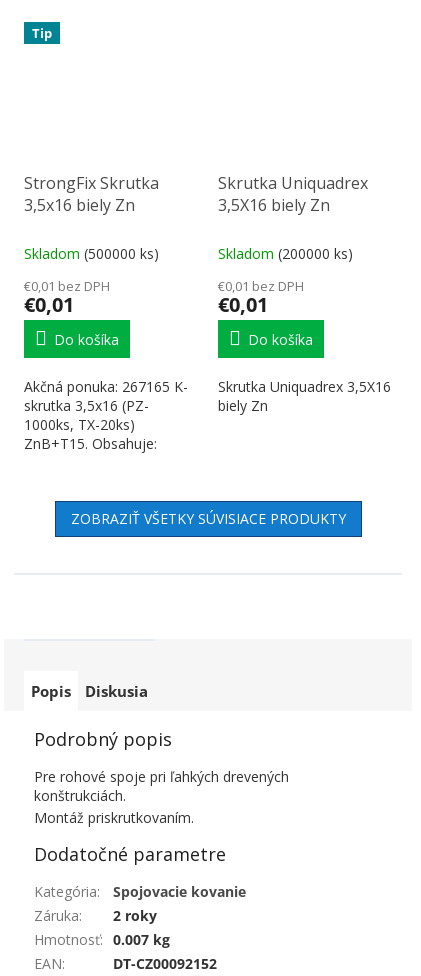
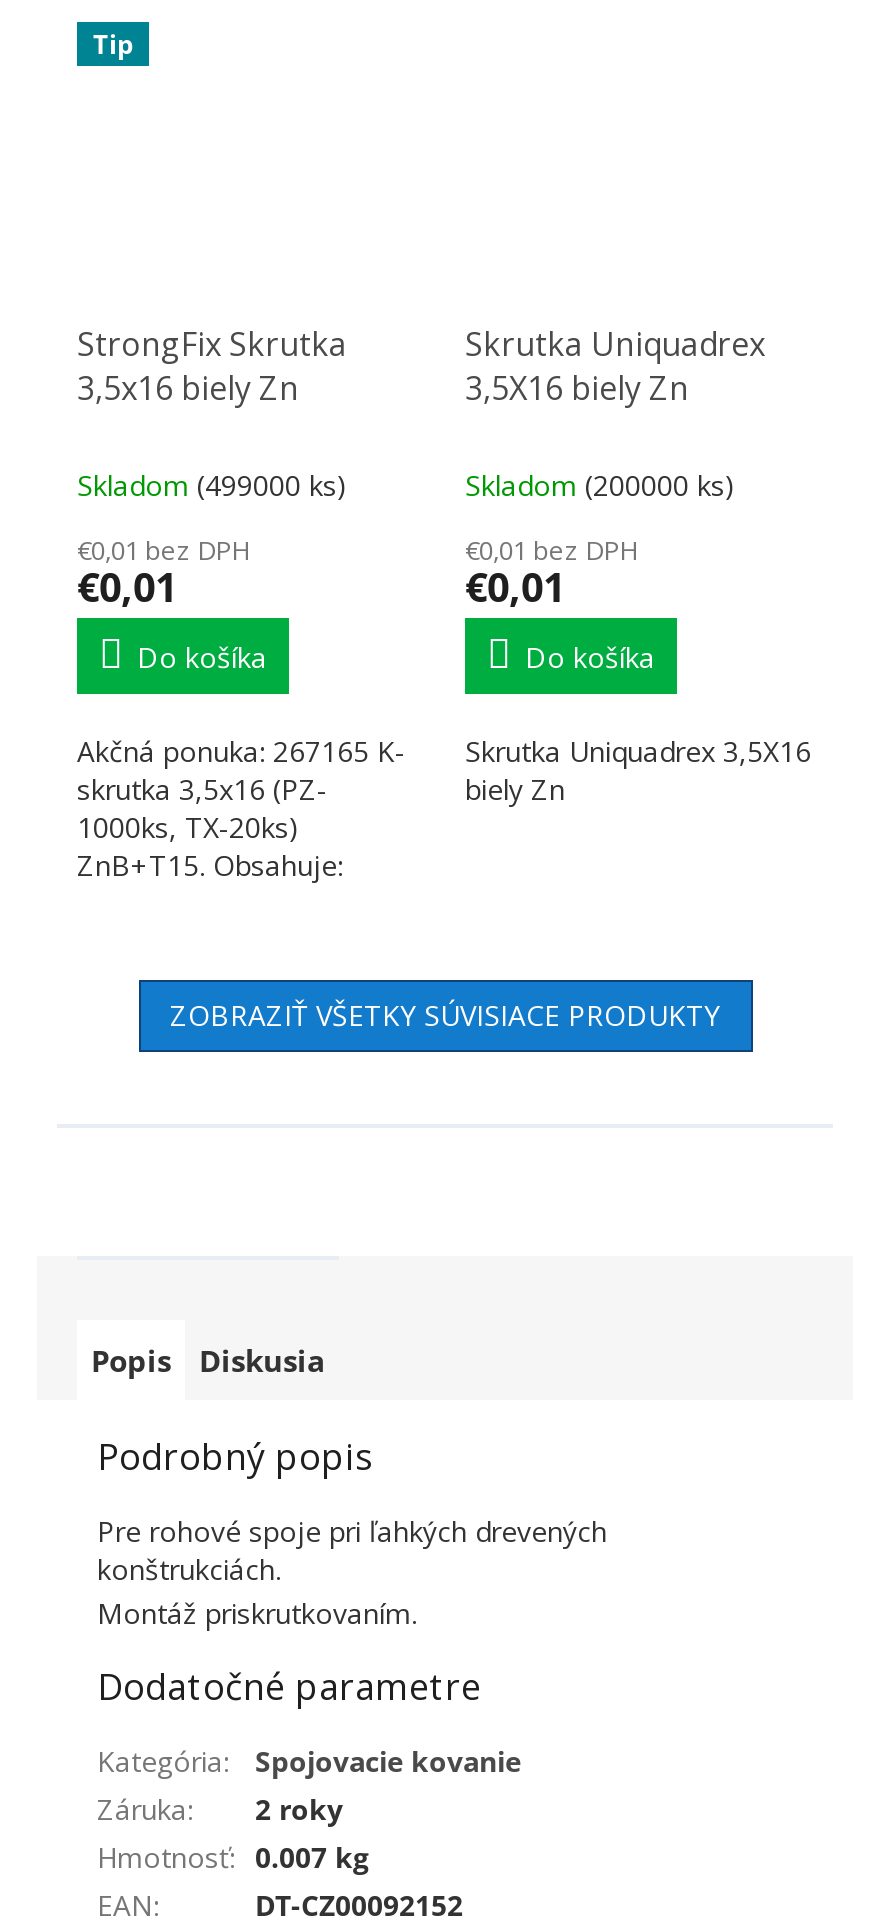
- Skladom (500000 ks)
+ Skladom (499000 ks)
